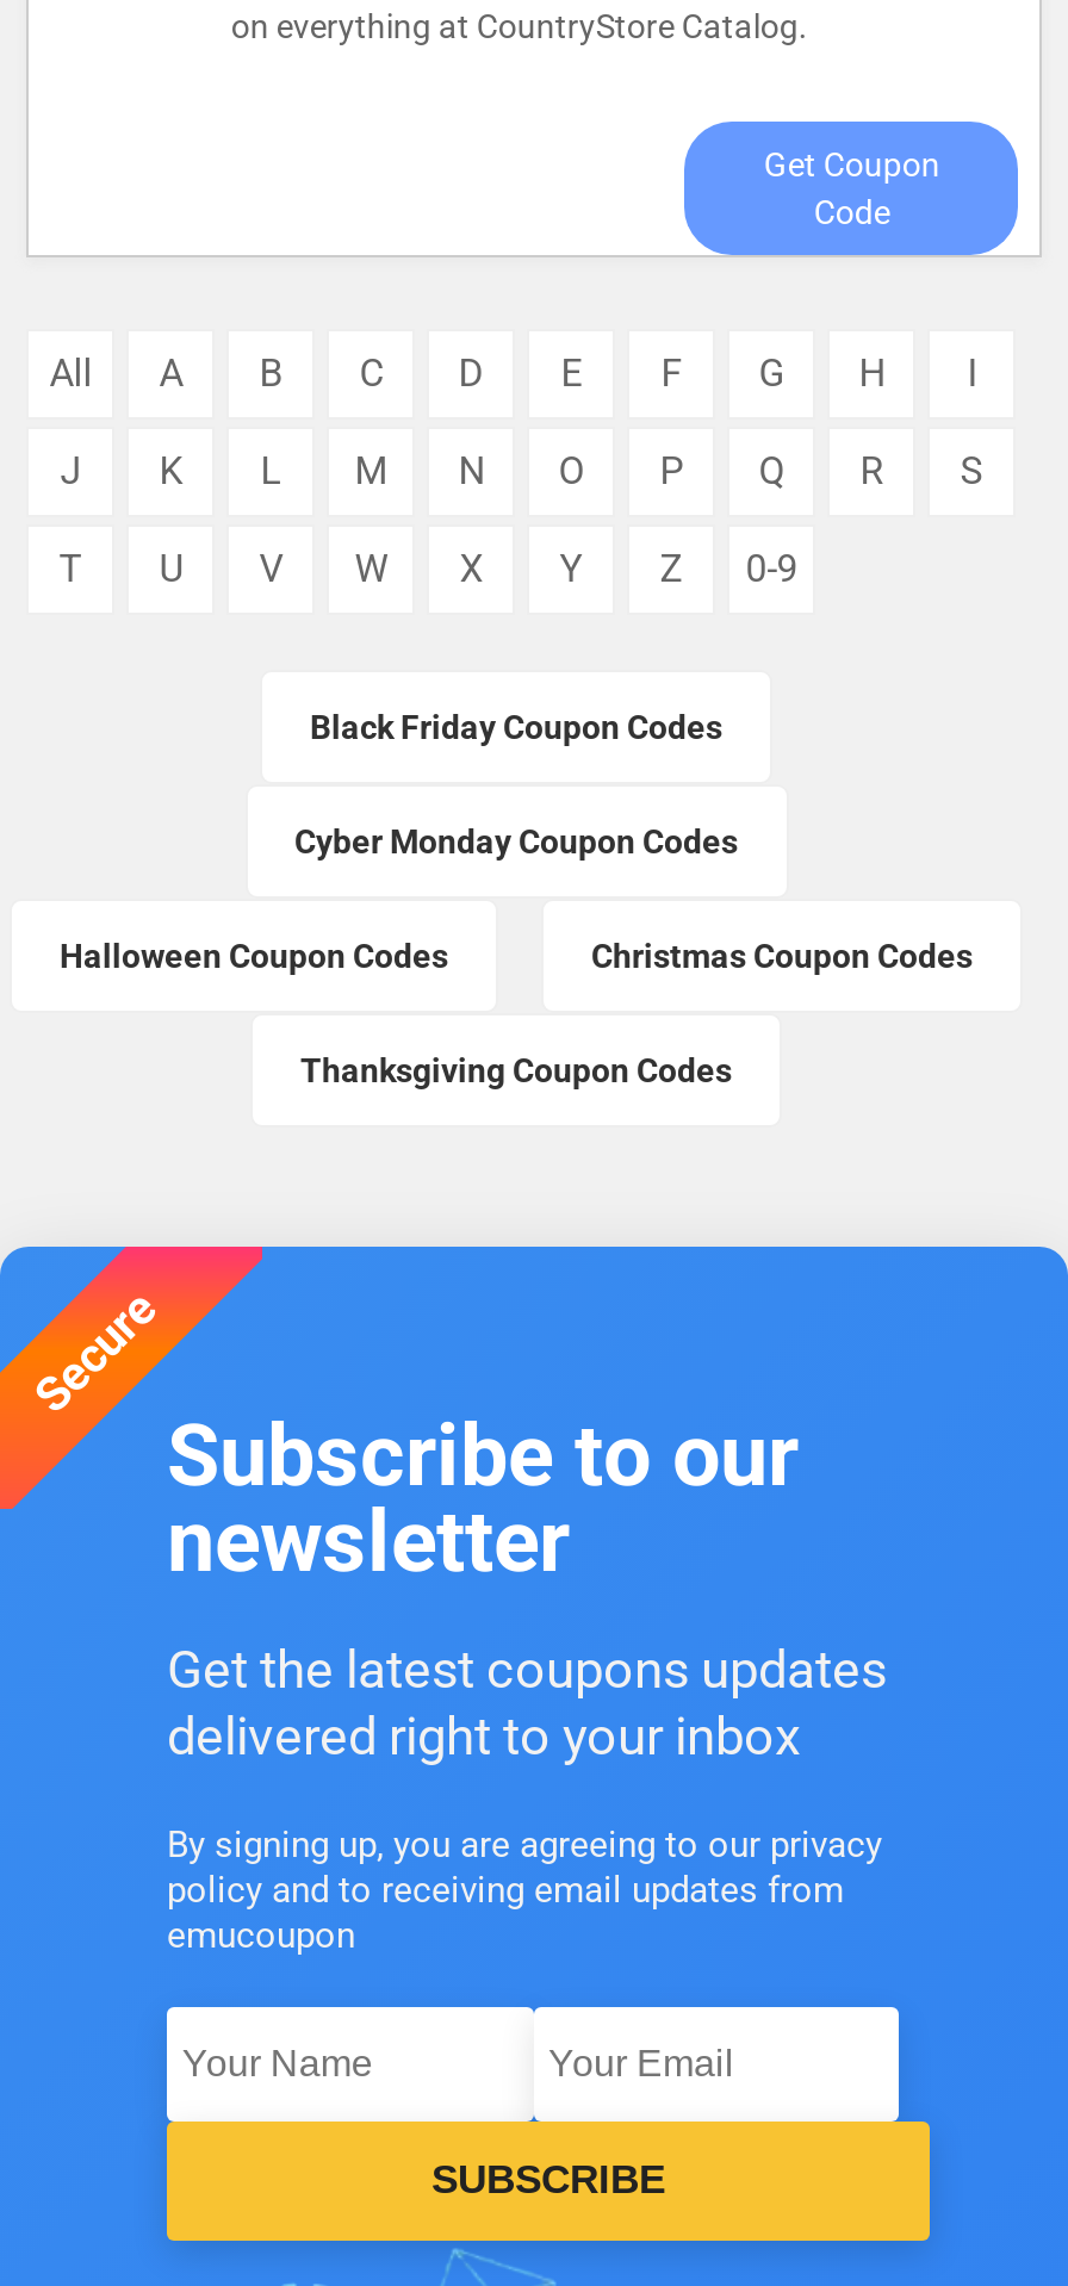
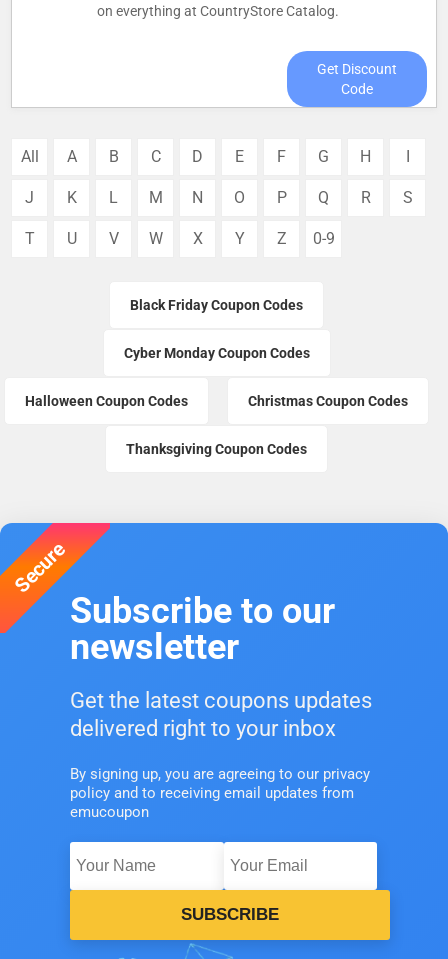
- Get Coupon
+ Get Discount
